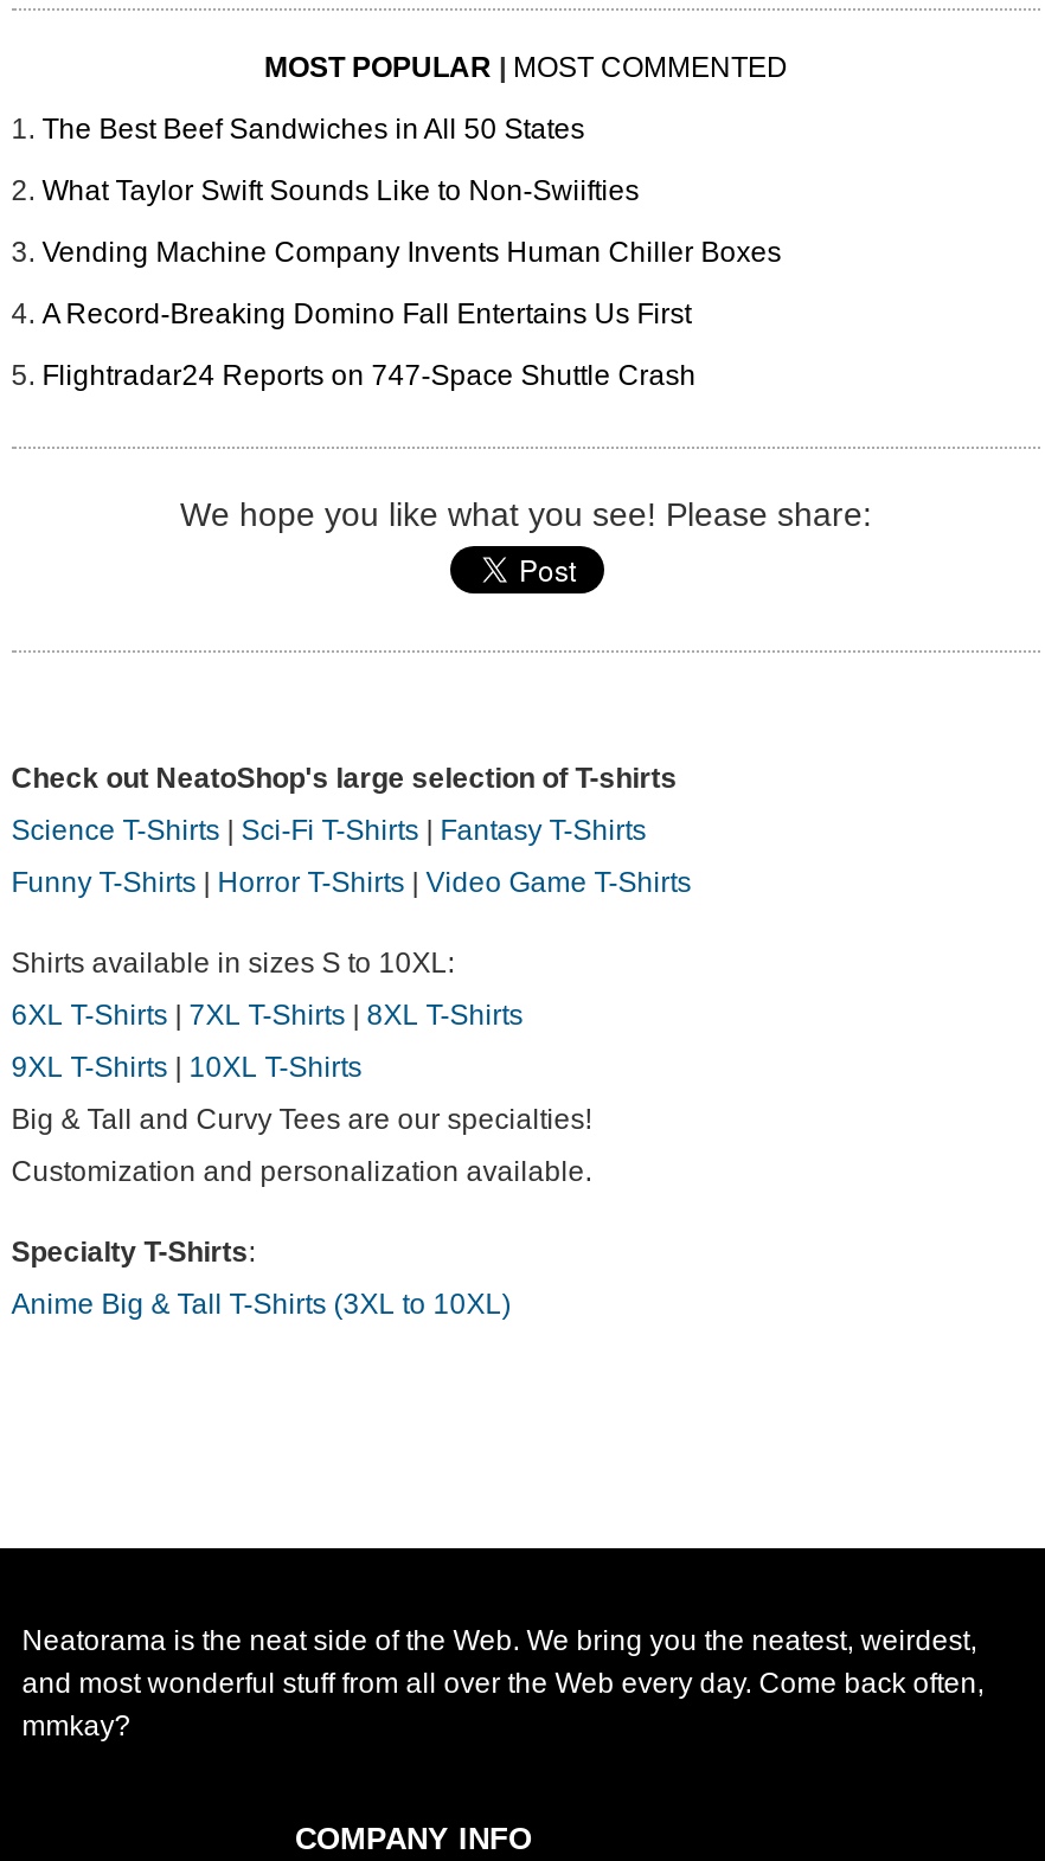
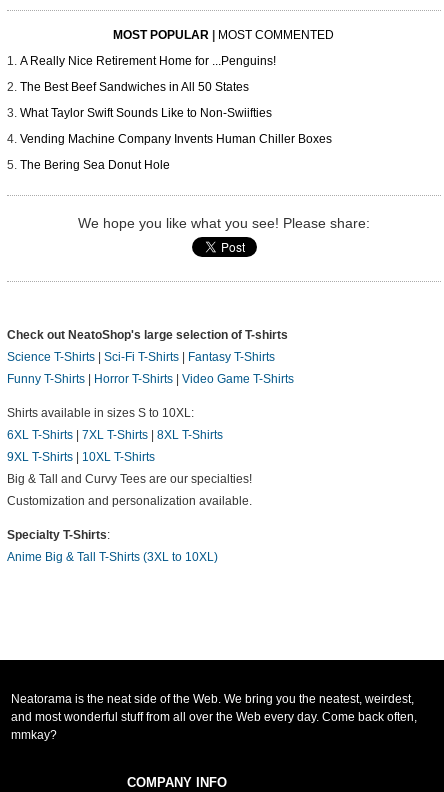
+ A Really Nice Retirement Home for ...Penguins!

moved down: The Best Beef Sandwiches in All 50 States | What Taylor Swift Sounds Like to Non-Swiifties | Vending Machine Company Invents Human Chiller Boxes

- A Record-Breaking Domino Fall Entertains Us First
- Flightradar24 Reports on 747-Space Shuttle Crash
+ The Bering Sea Donut Hole
